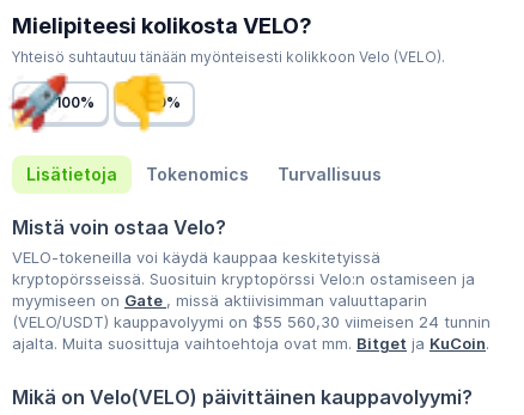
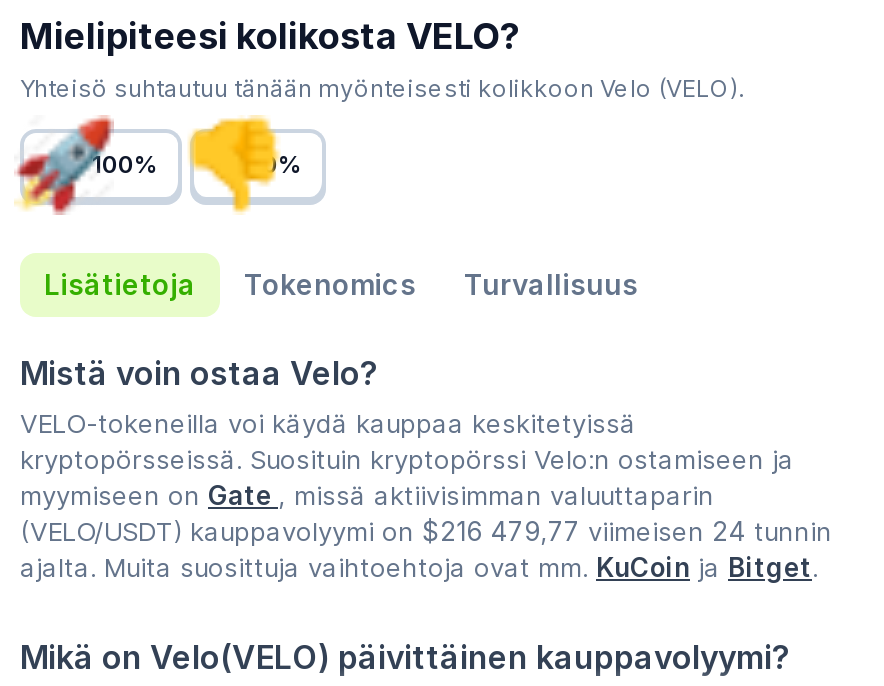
- (VELO/USDT) kauppavolyymi on $55 560,30 viimeisen 24 tunnin
+ (VELO/USDT) kauppavolyymi on $216 479,77 viimeisen 24 tunnin

- ajalta. Muita suosittuja vaihtoehtoja ovat mm. Bitget ja KuCoin.
+ ajalta. Muita suosittuja vaihtoehtoja ovat mm. KuCoin ja Bitget.
